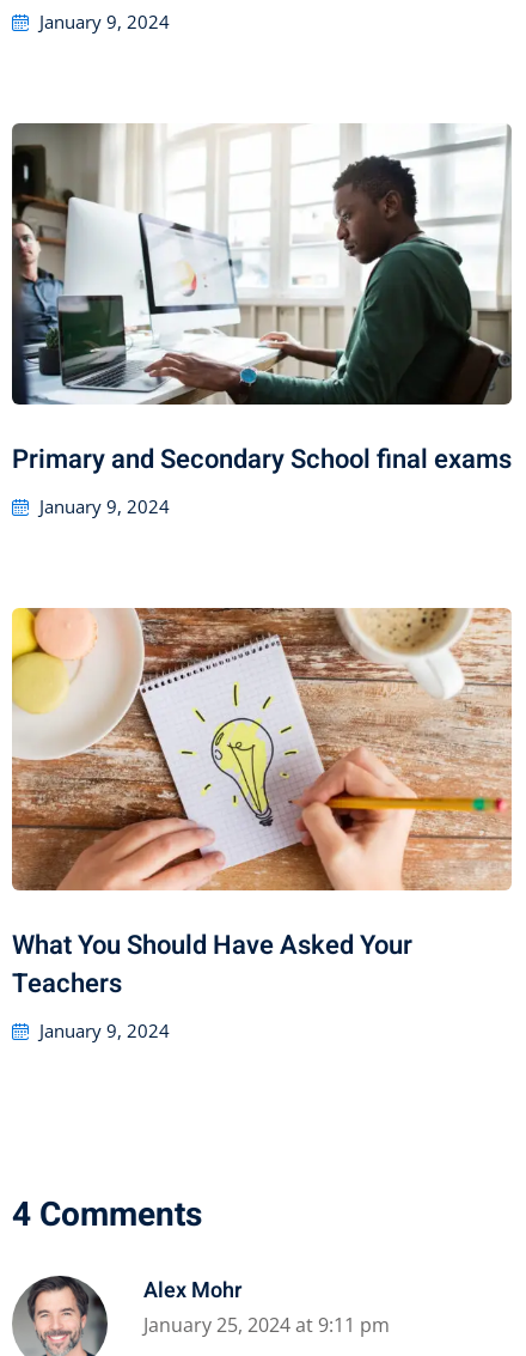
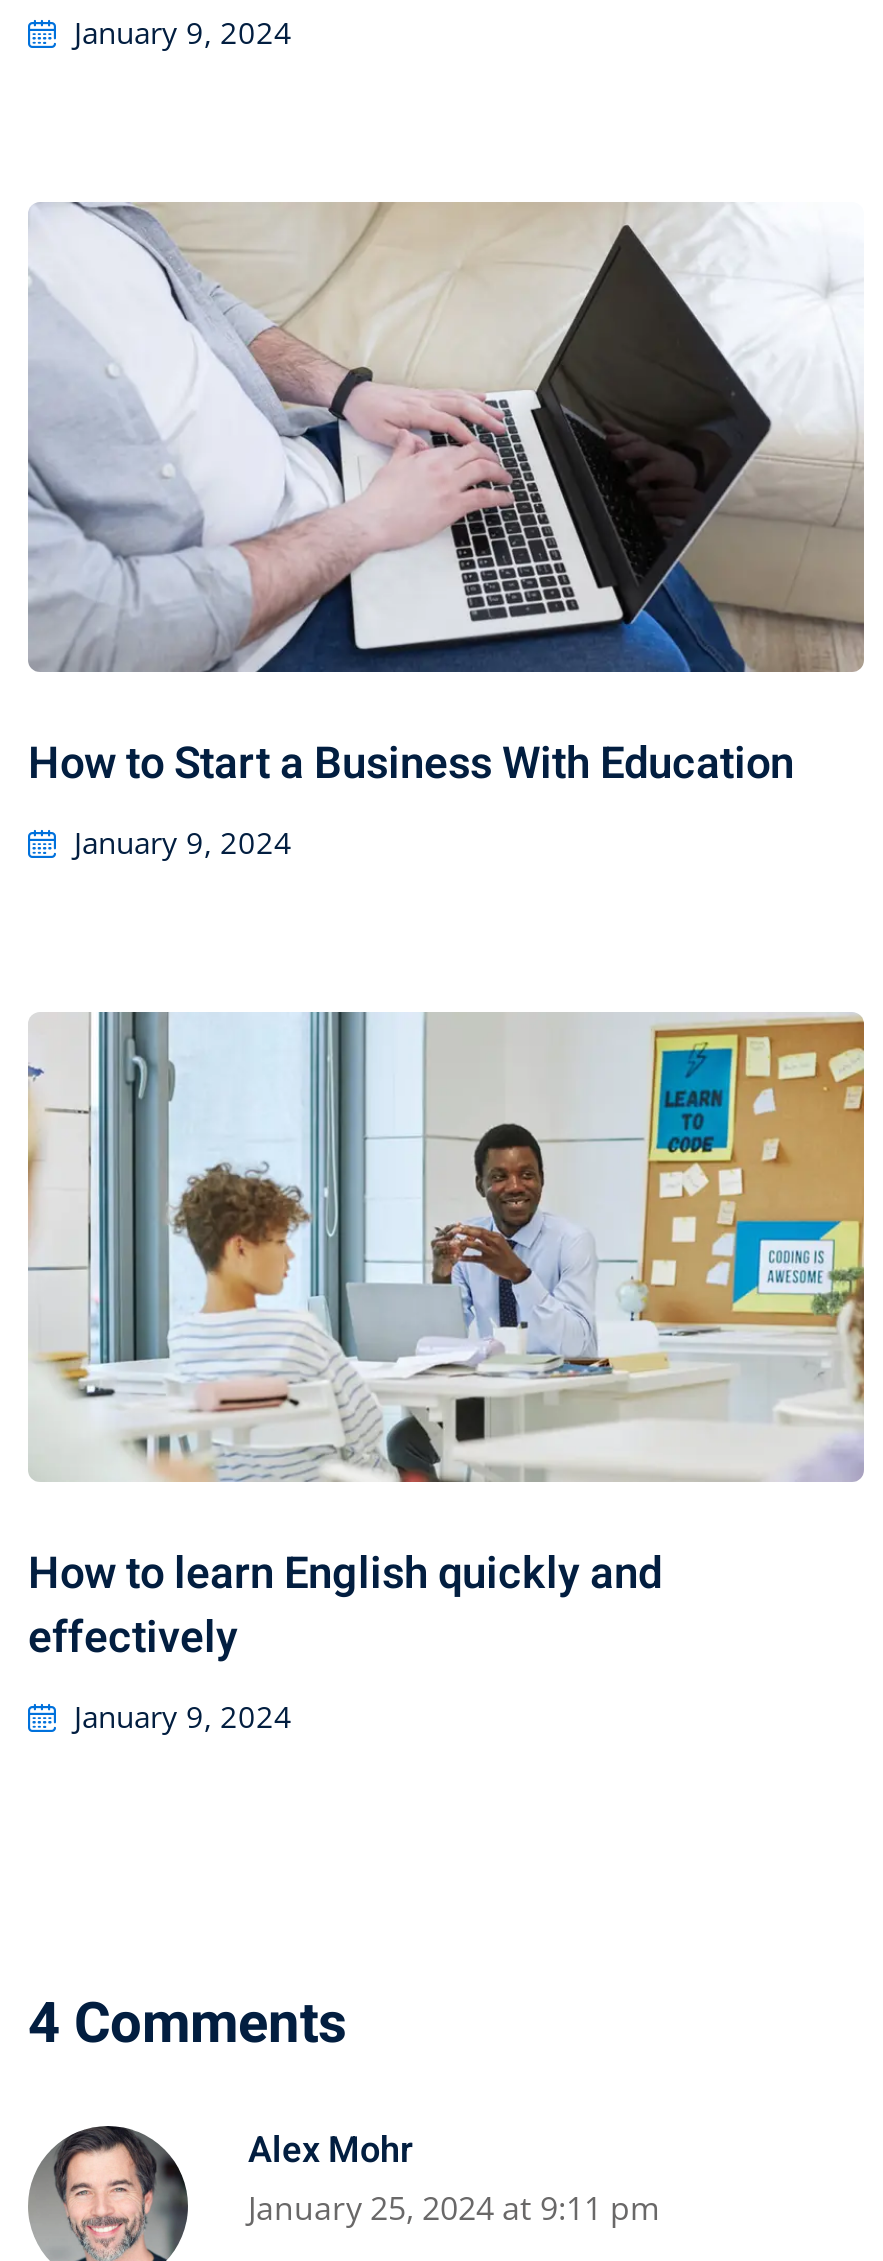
- [image]
- Primary and Secondary School final exams
+ [image]
+ How to Start a Business With Education

- [image]
- What You Should Have Asked Your
- Teachers
+ [image]
+ How to learn English quickly and
+ effectively
